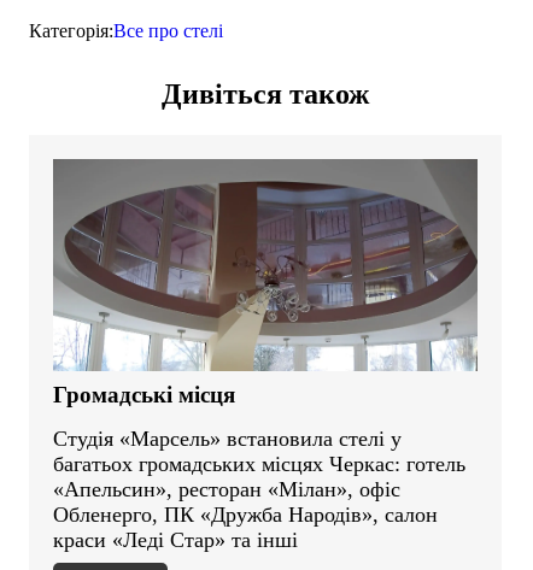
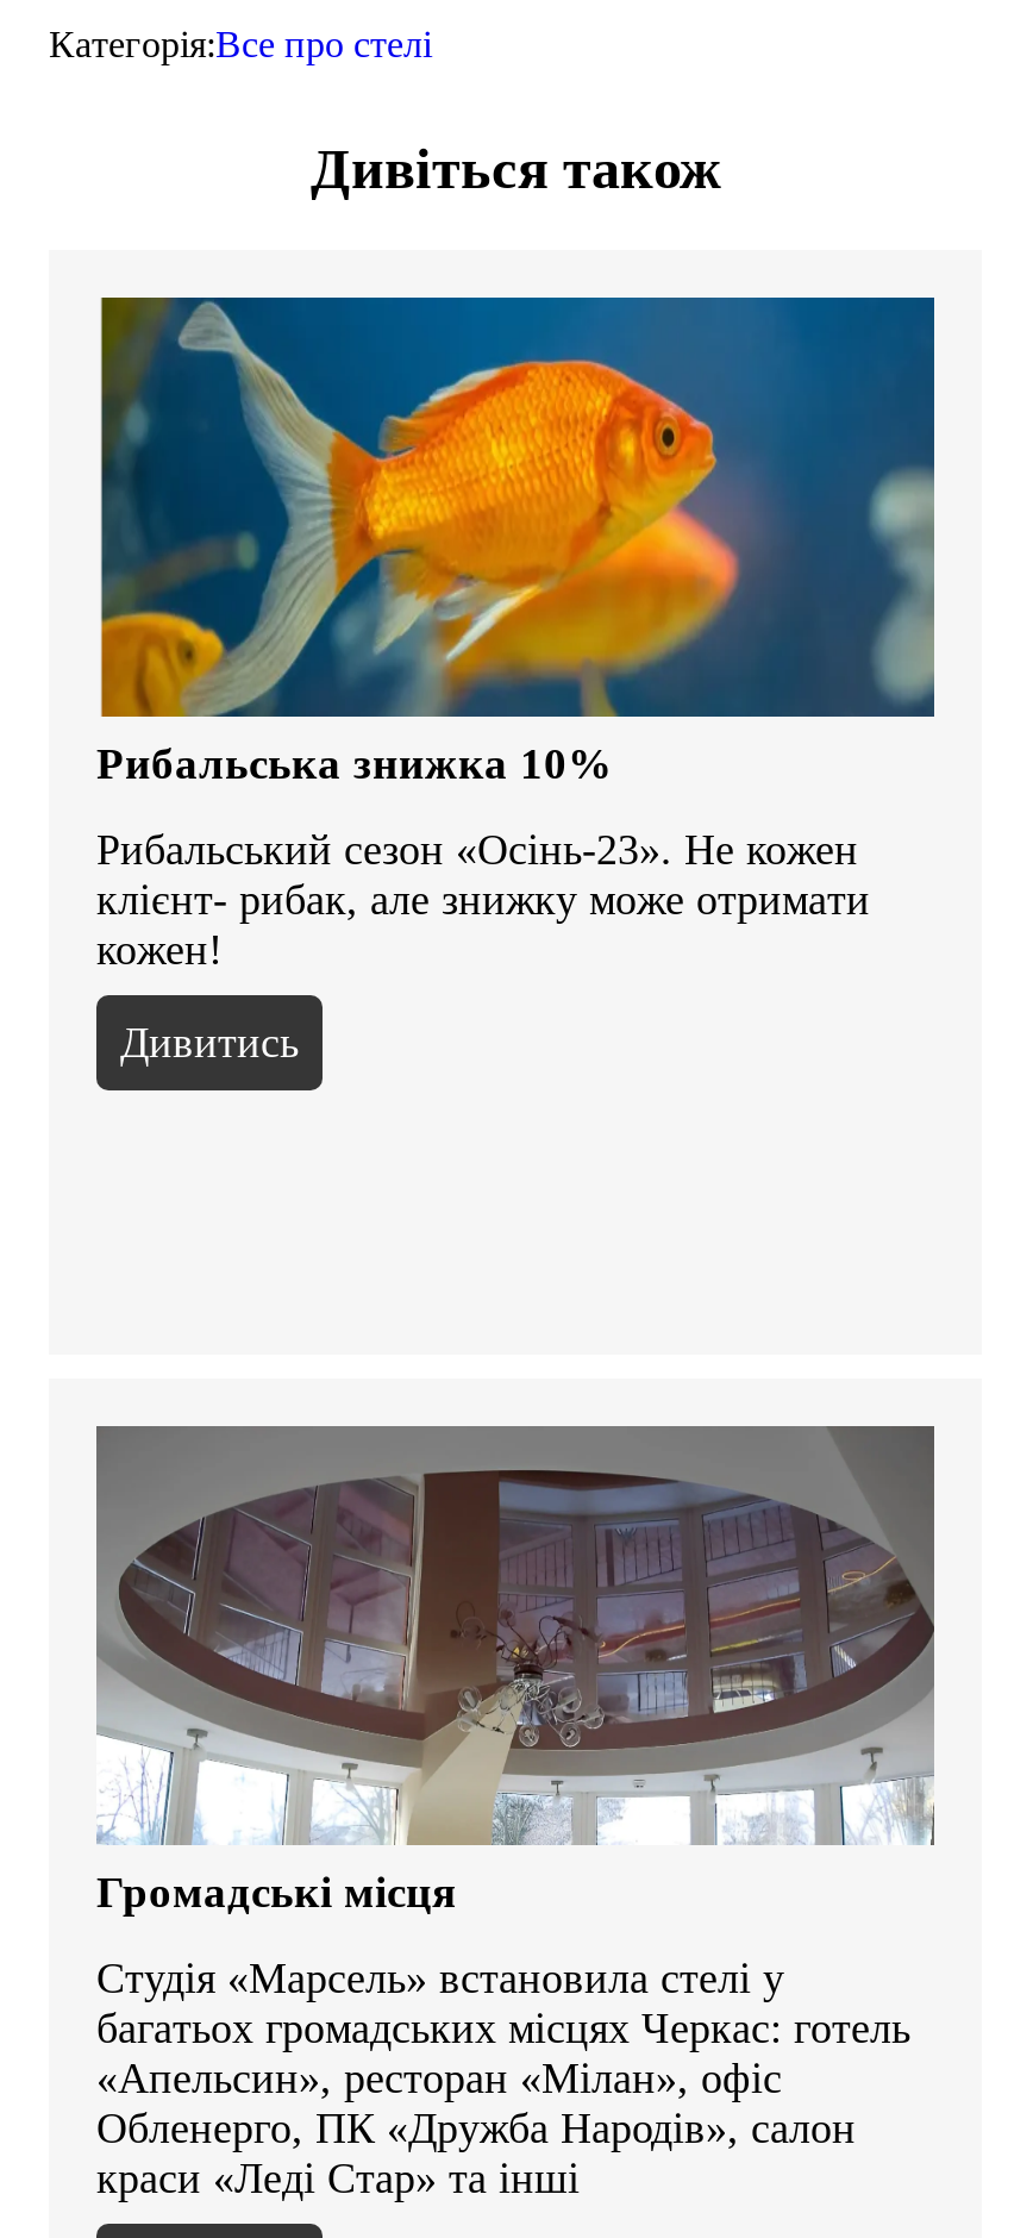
+ [image]
+ Рибальська знижка 10%
+ Рибальський сезон «Осінь-23». Не кожен
+ клієнт- рибак, але знижку може отримати
+ кожен!
+ Дивитись
